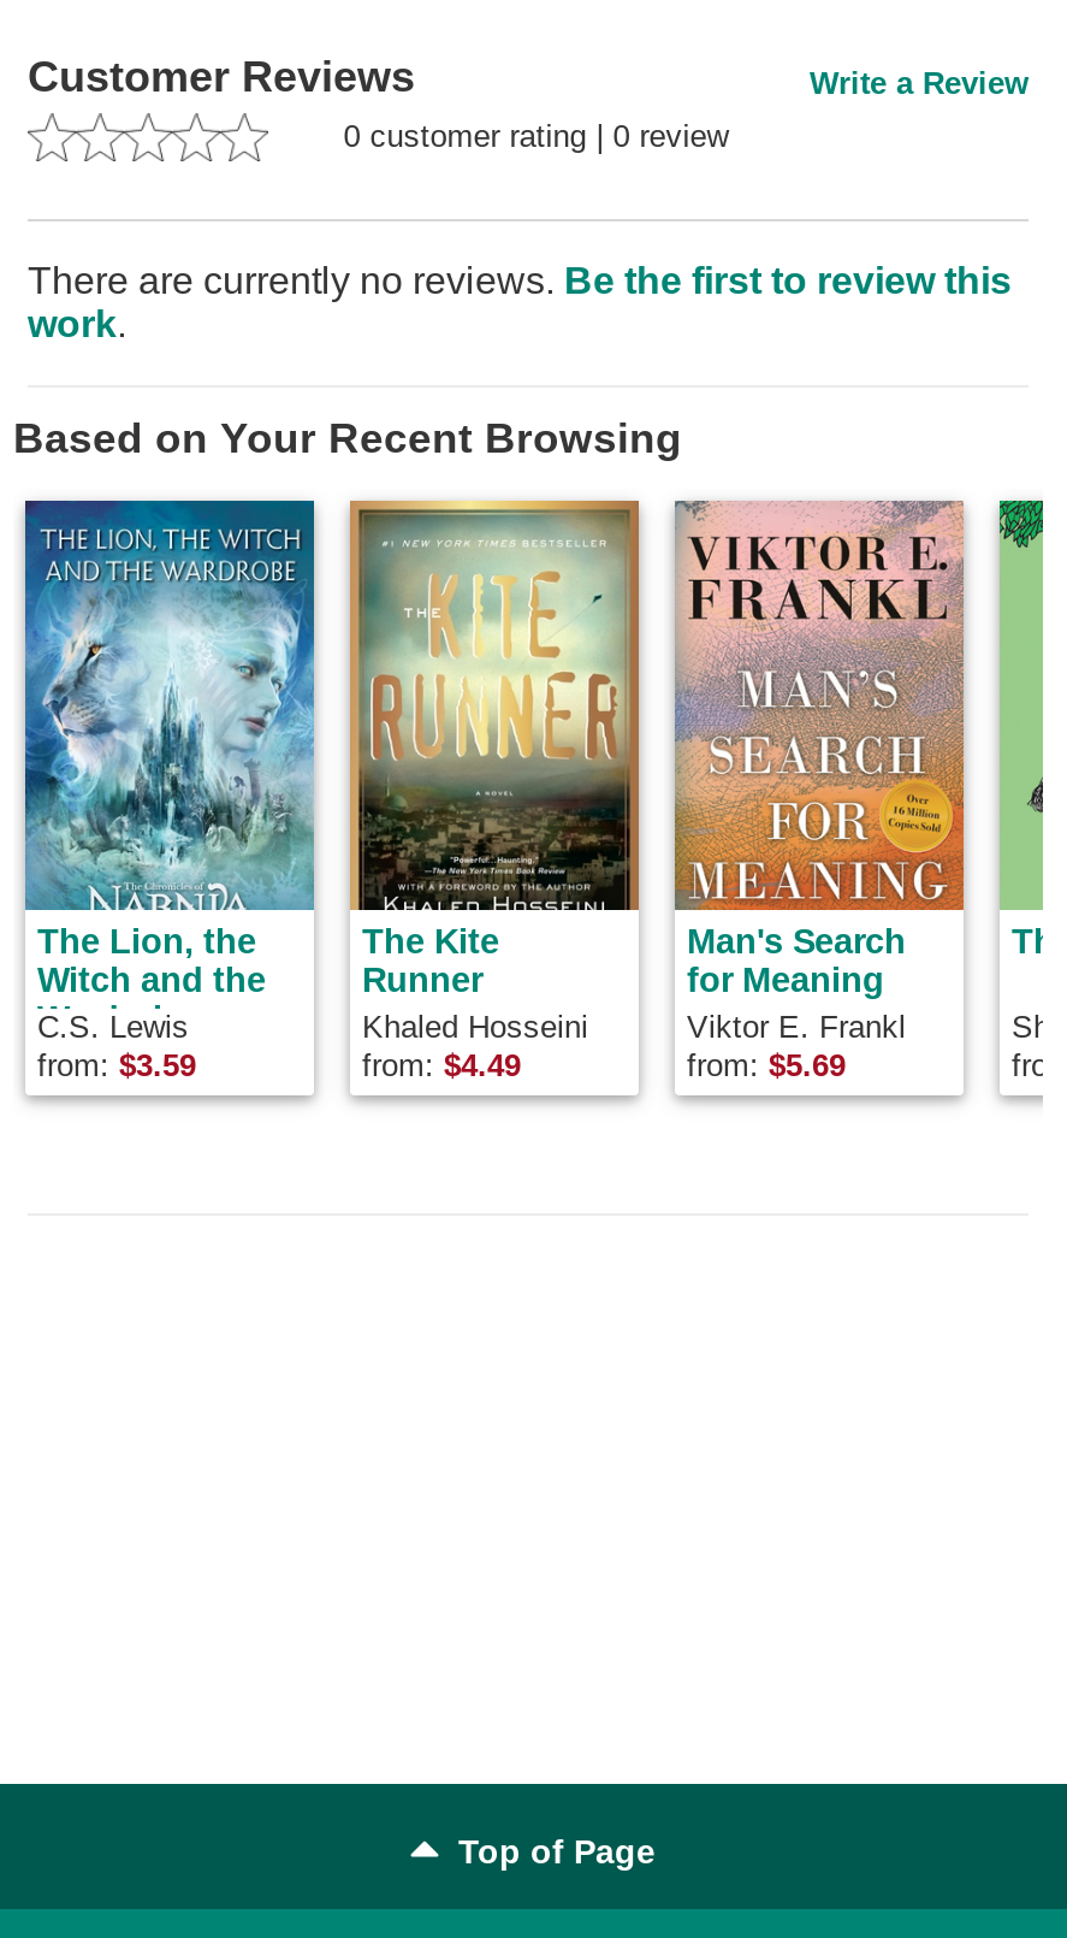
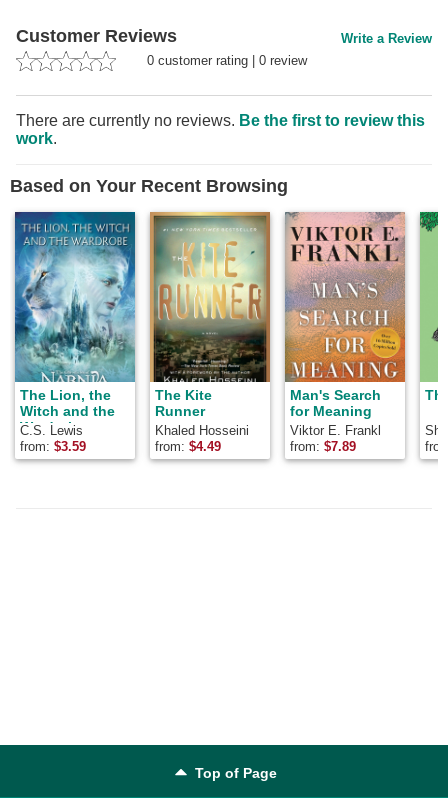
- from: $5.69
+ from: $7.89
